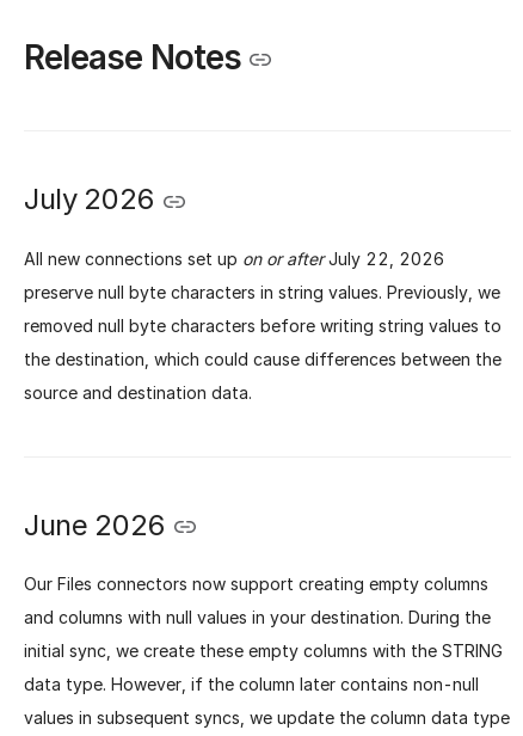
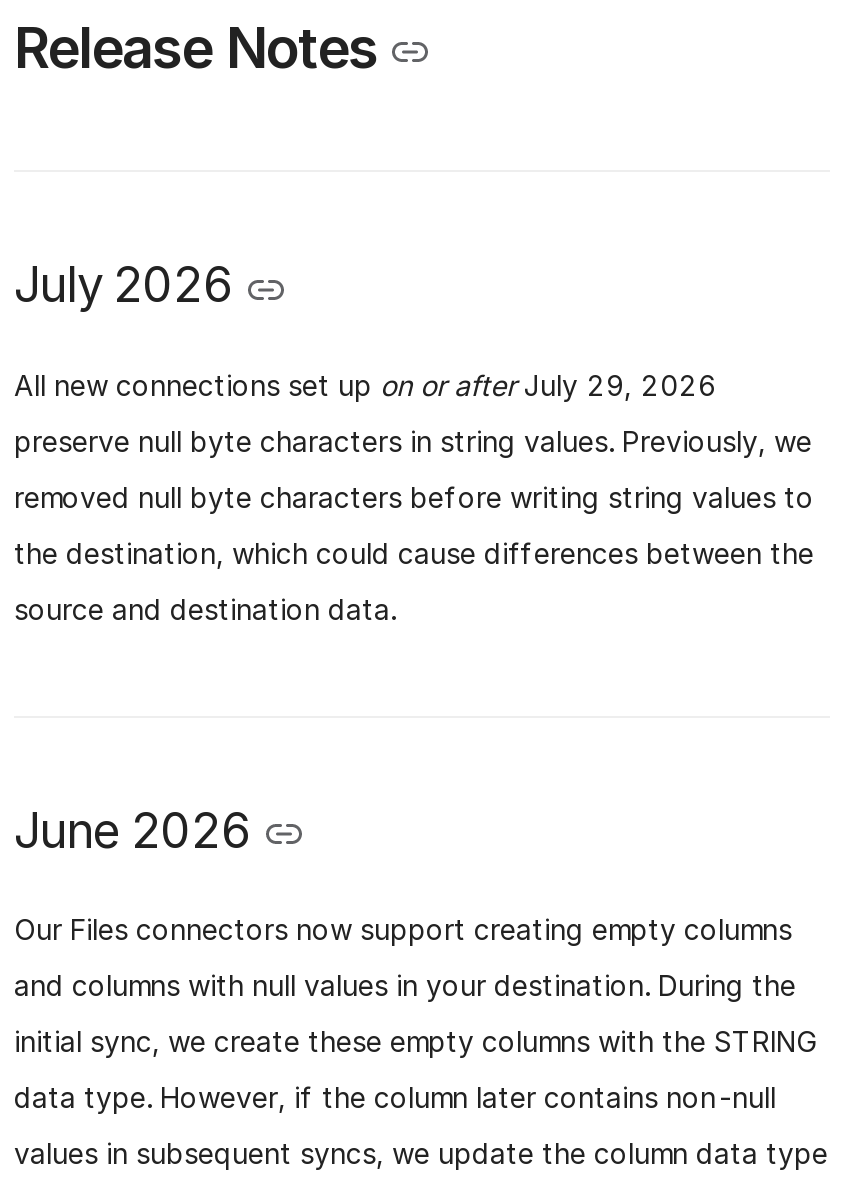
- All new connections set up on or afterJuly 22, 2026
+ All new connections set up on or afterJuly 29, 2026
